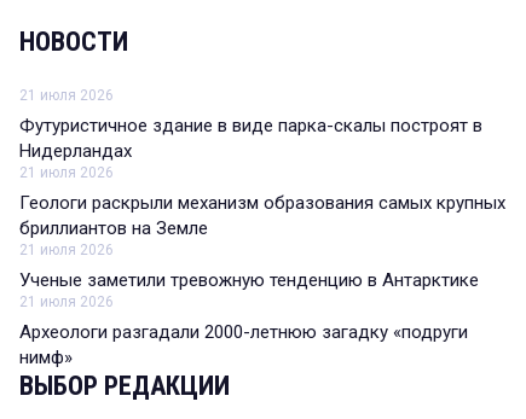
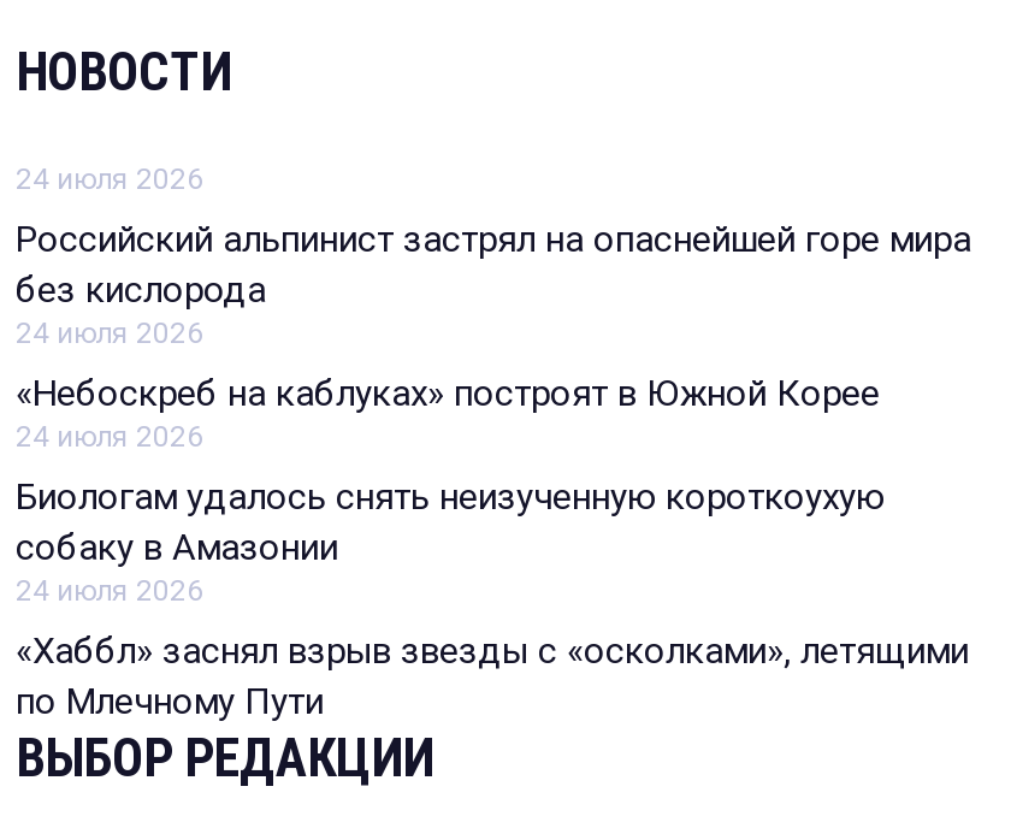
- 21 июля 2026
+ 24 июля 2026

- Футуристичное здание в виде парка-скалы построят в
- Нидерландах
- 21 июля 2026
+ Российский альпинист застрял на опаснейшей горе мира
+ без кислорода
+ 24 июля 2026

- Геологи раскрыли механизм образования самых крупных
- бриллиантов на Земле
- 21 июля 2026
+ «Небоскреб на каблуках» построят в Южной Корее
+ 24 июля 2026

- Ученые заметили тревожную тенденцию в Антарктике
- 21 июля 2026
+ Биологам удалось снять неизученную короткоухую
+ собаку в Амазонии
+ 24 июля 2026

- Археологи разгадали 2000-летнюю загадку «подруги
- нимф»
+ «Хаббл» заснял взрыв звезды с «осколками», летящими
+ по Млечному Пути
